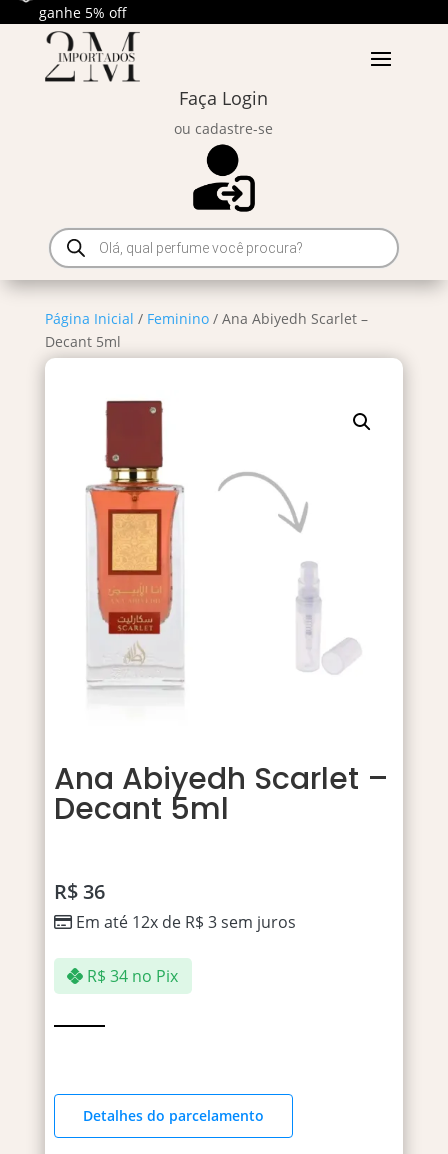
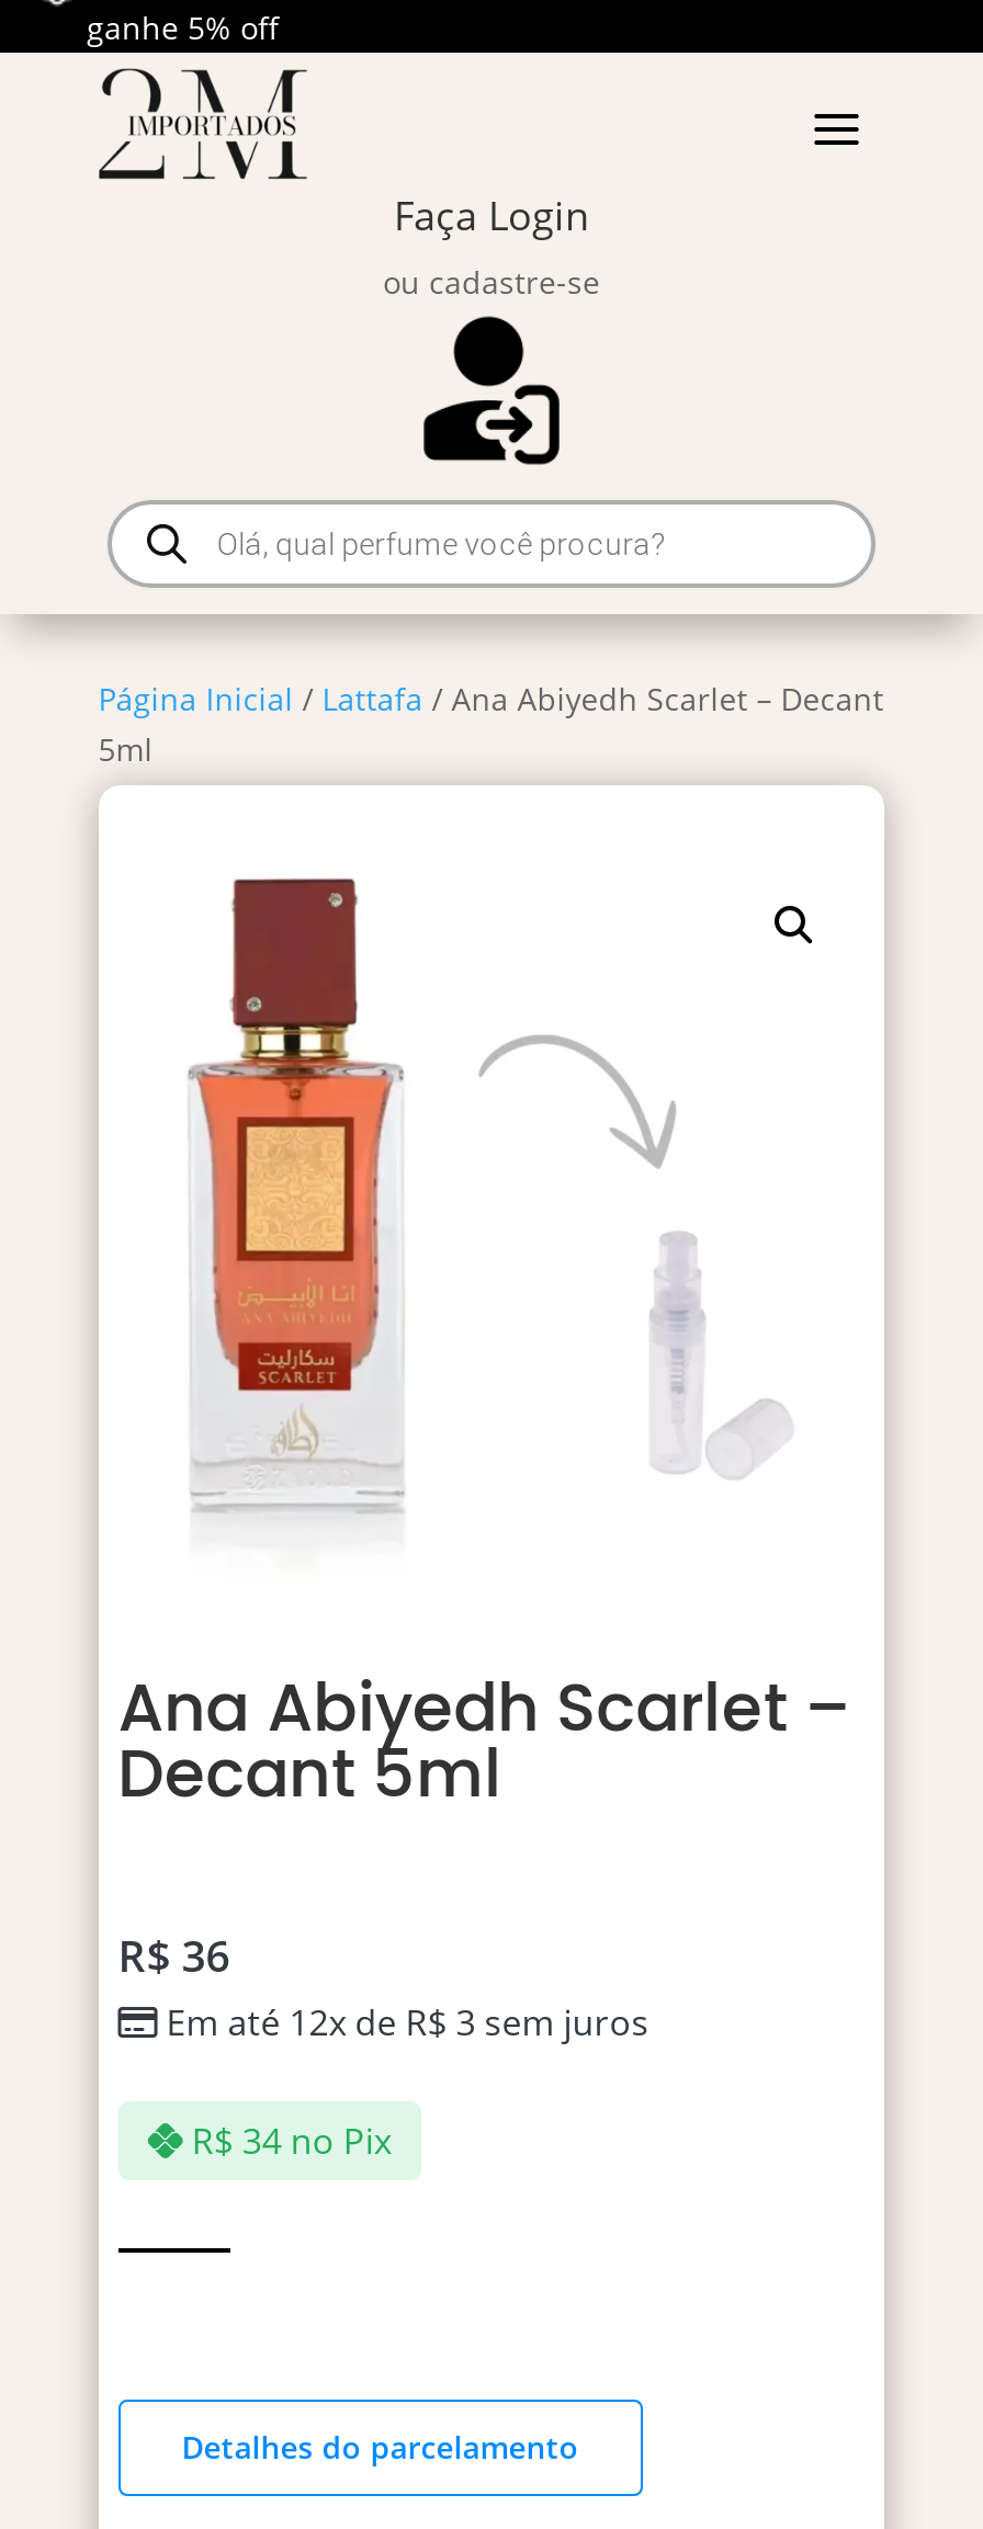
- Página Inicial / Feminino / Ana Abiyedh Scarlet –
- Decant 5ml
+ Página Inicial / Lattafa / Ana Abiyedh Scarlet – Decant
+ 5ml
